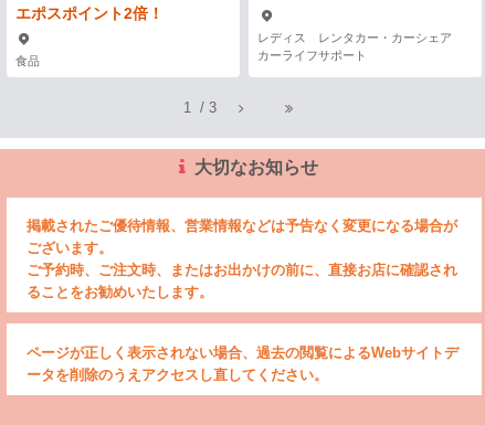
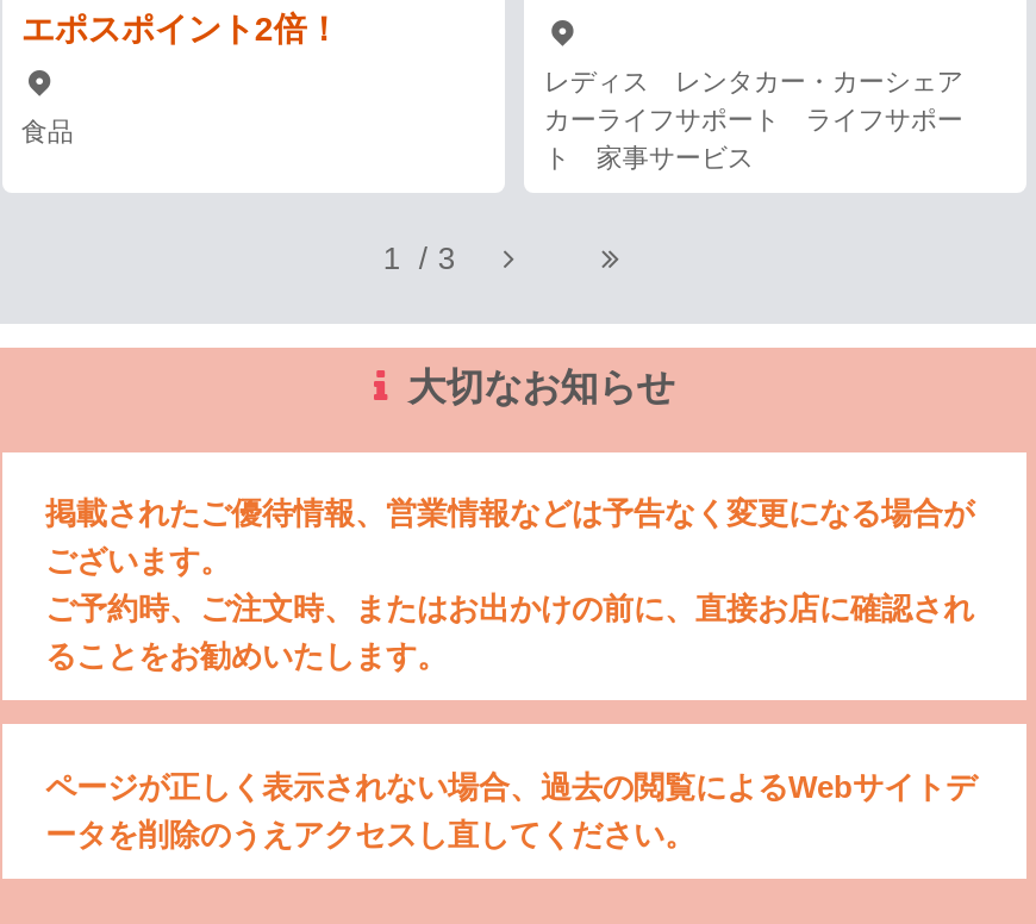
- カーライフサポート
+ カーライフサポート ライフサポー
+ ト 家事サービス
